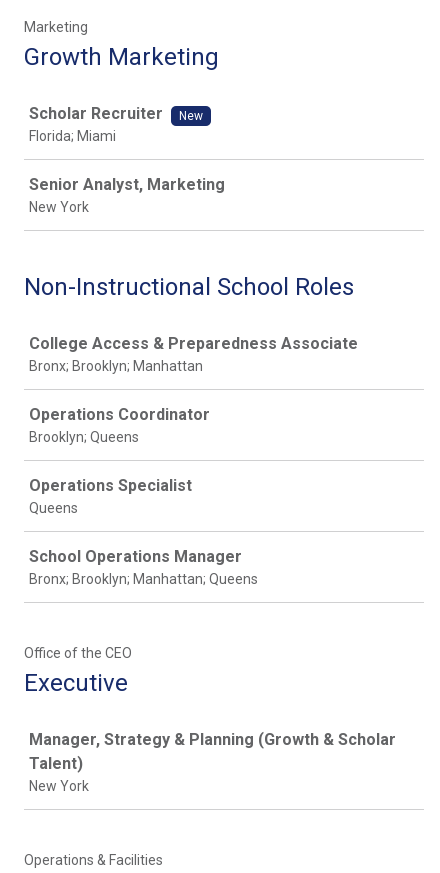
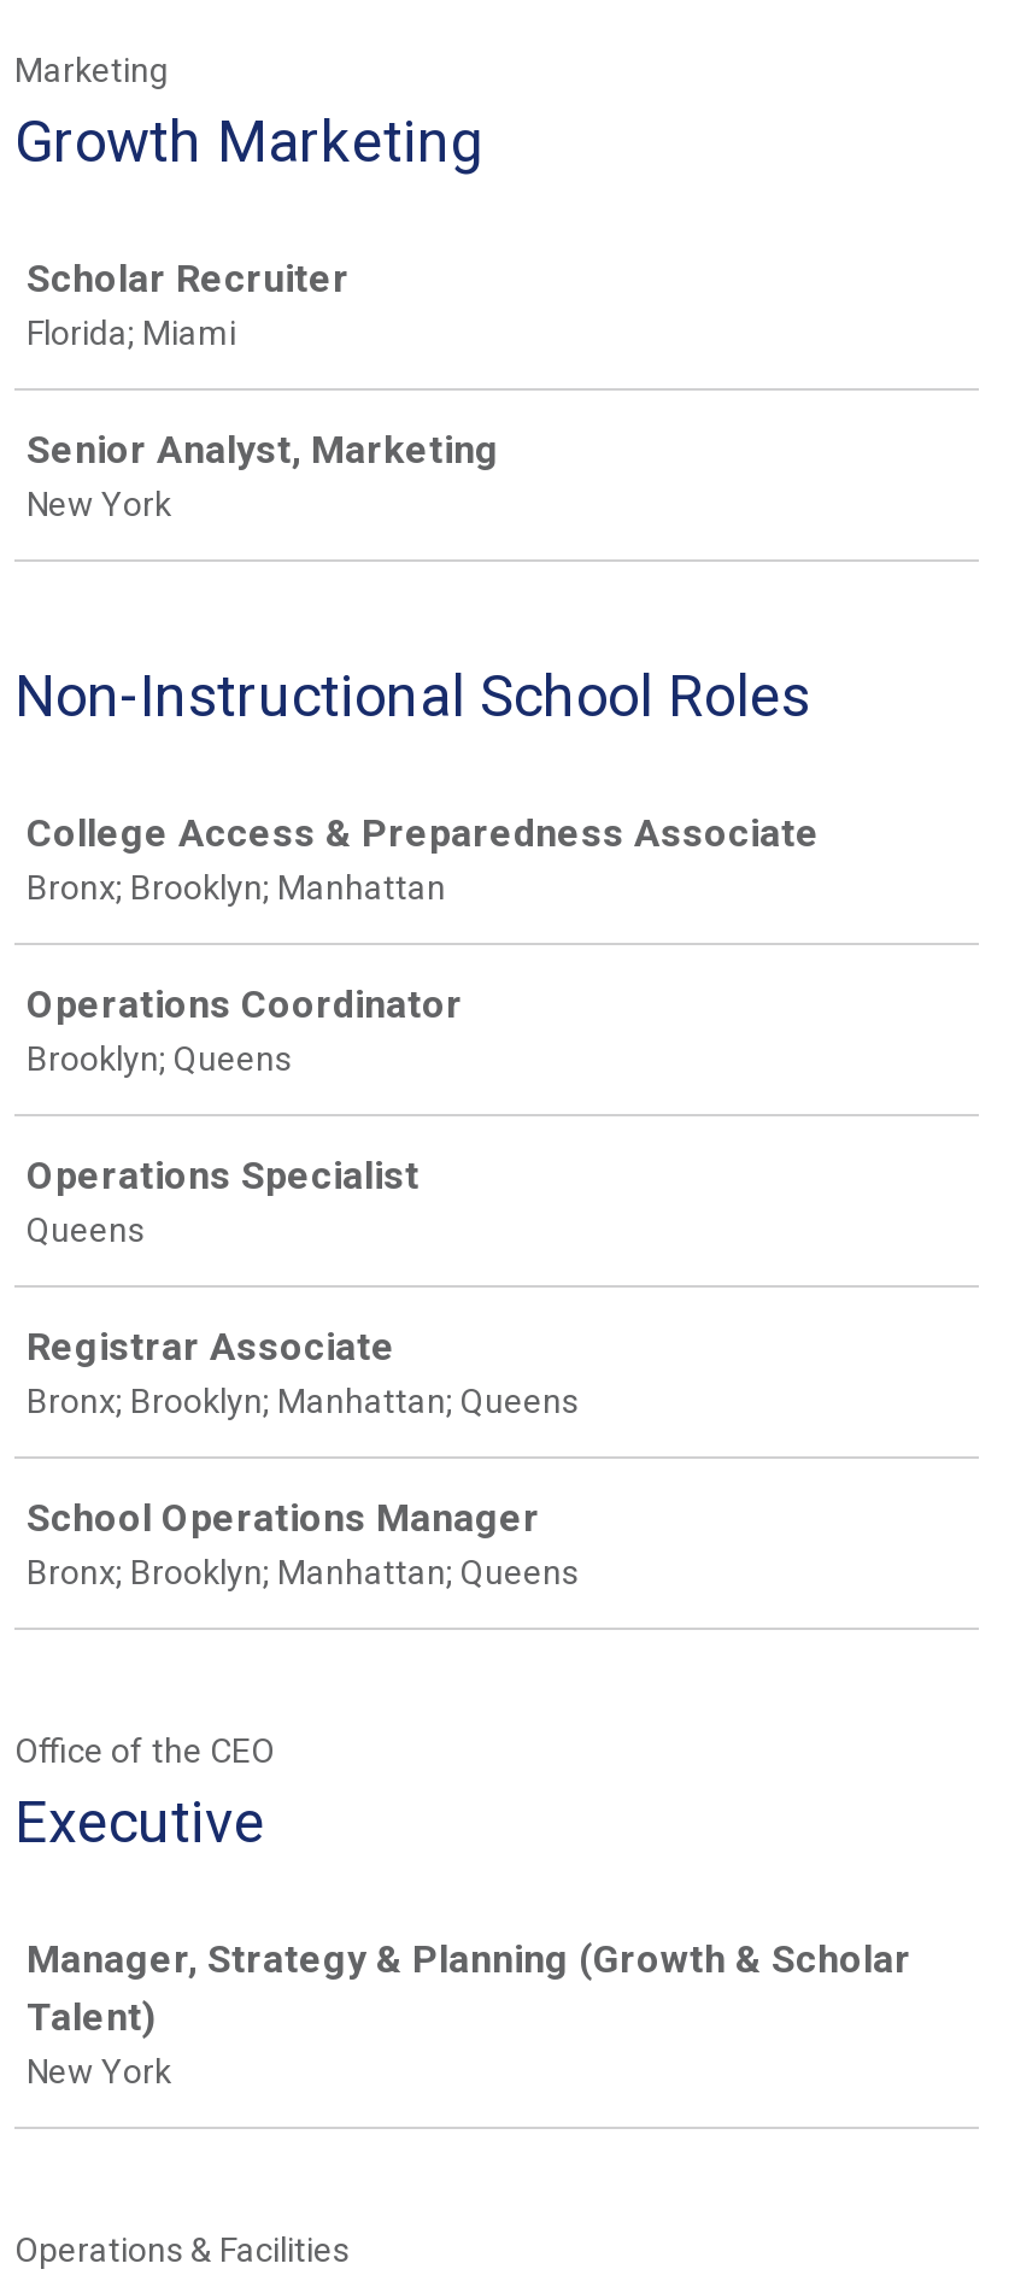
- New

+ Registrar Associate
+ Bronx; Brooklyn; Manhattan; Queens
